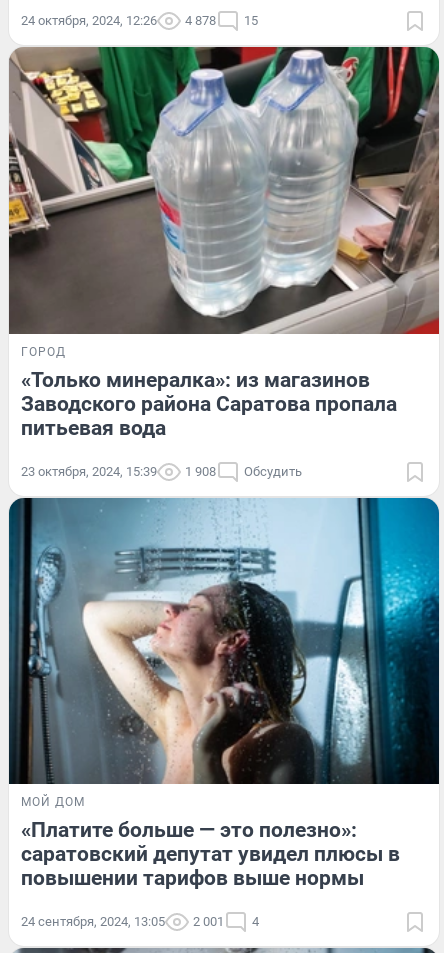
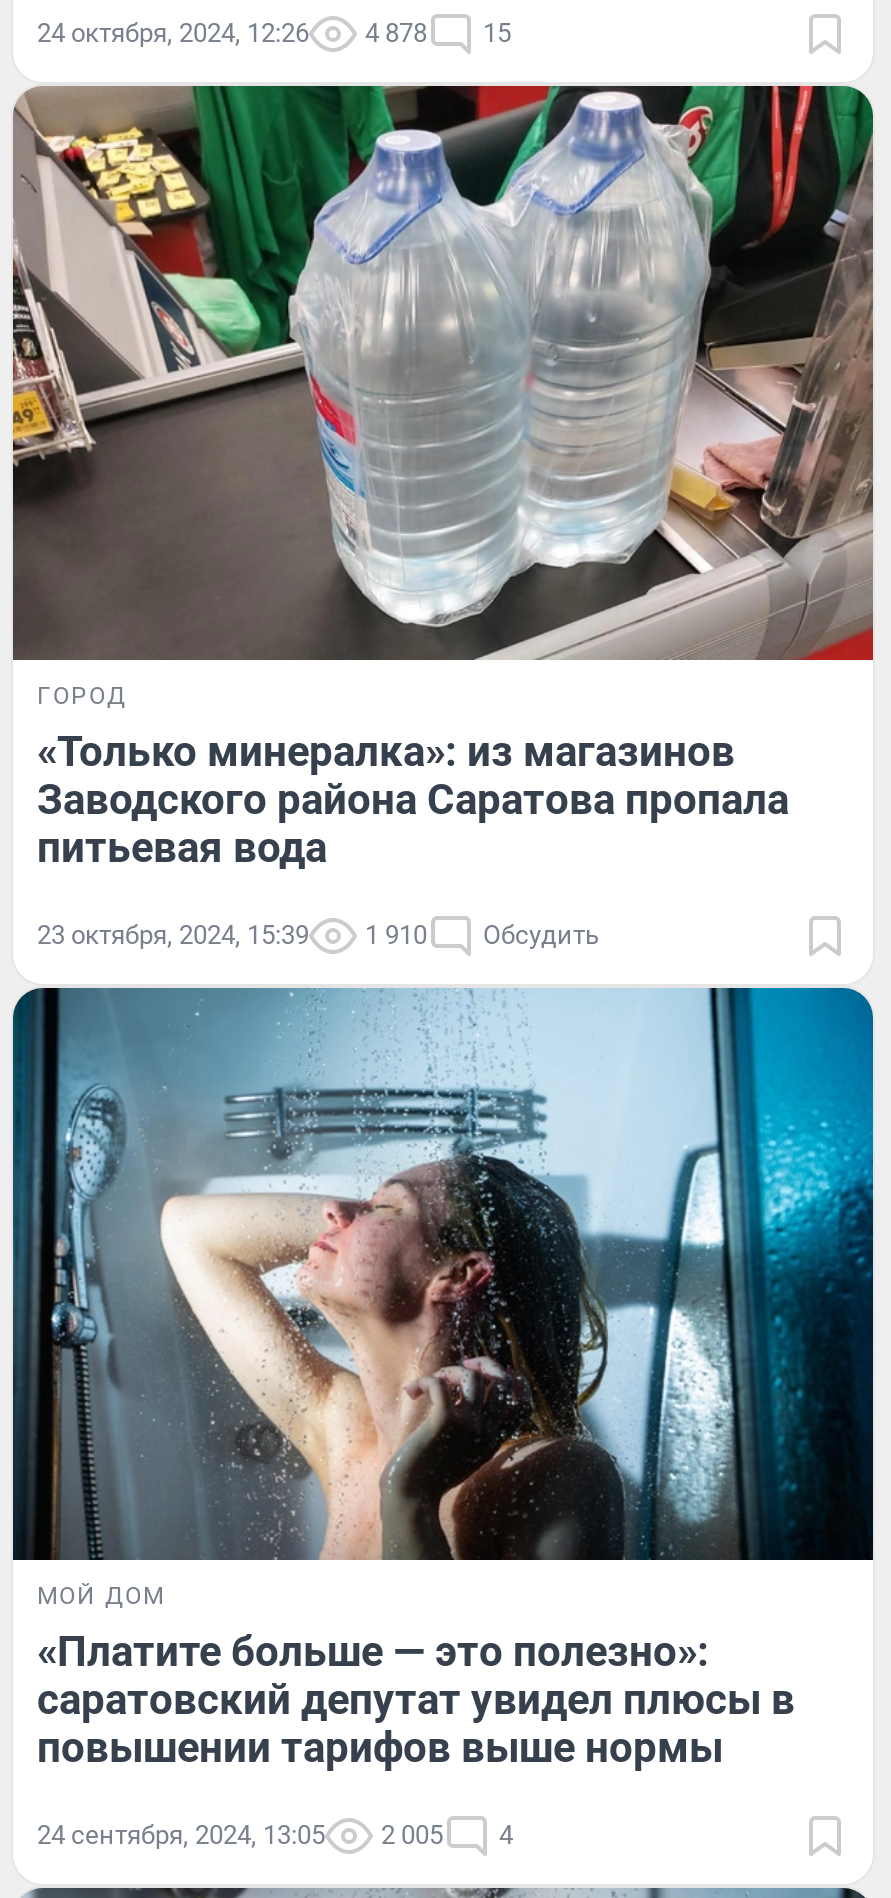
- 23 октября, 2024, 15:39 1 908 Обсудить
+ 23 октября, 2024, 15:39 1 910 Обсудить

- 24 сентября, 2024, 13:05 2 001 4
+ 24 сентября, 2024, 13:05 2 005 4
